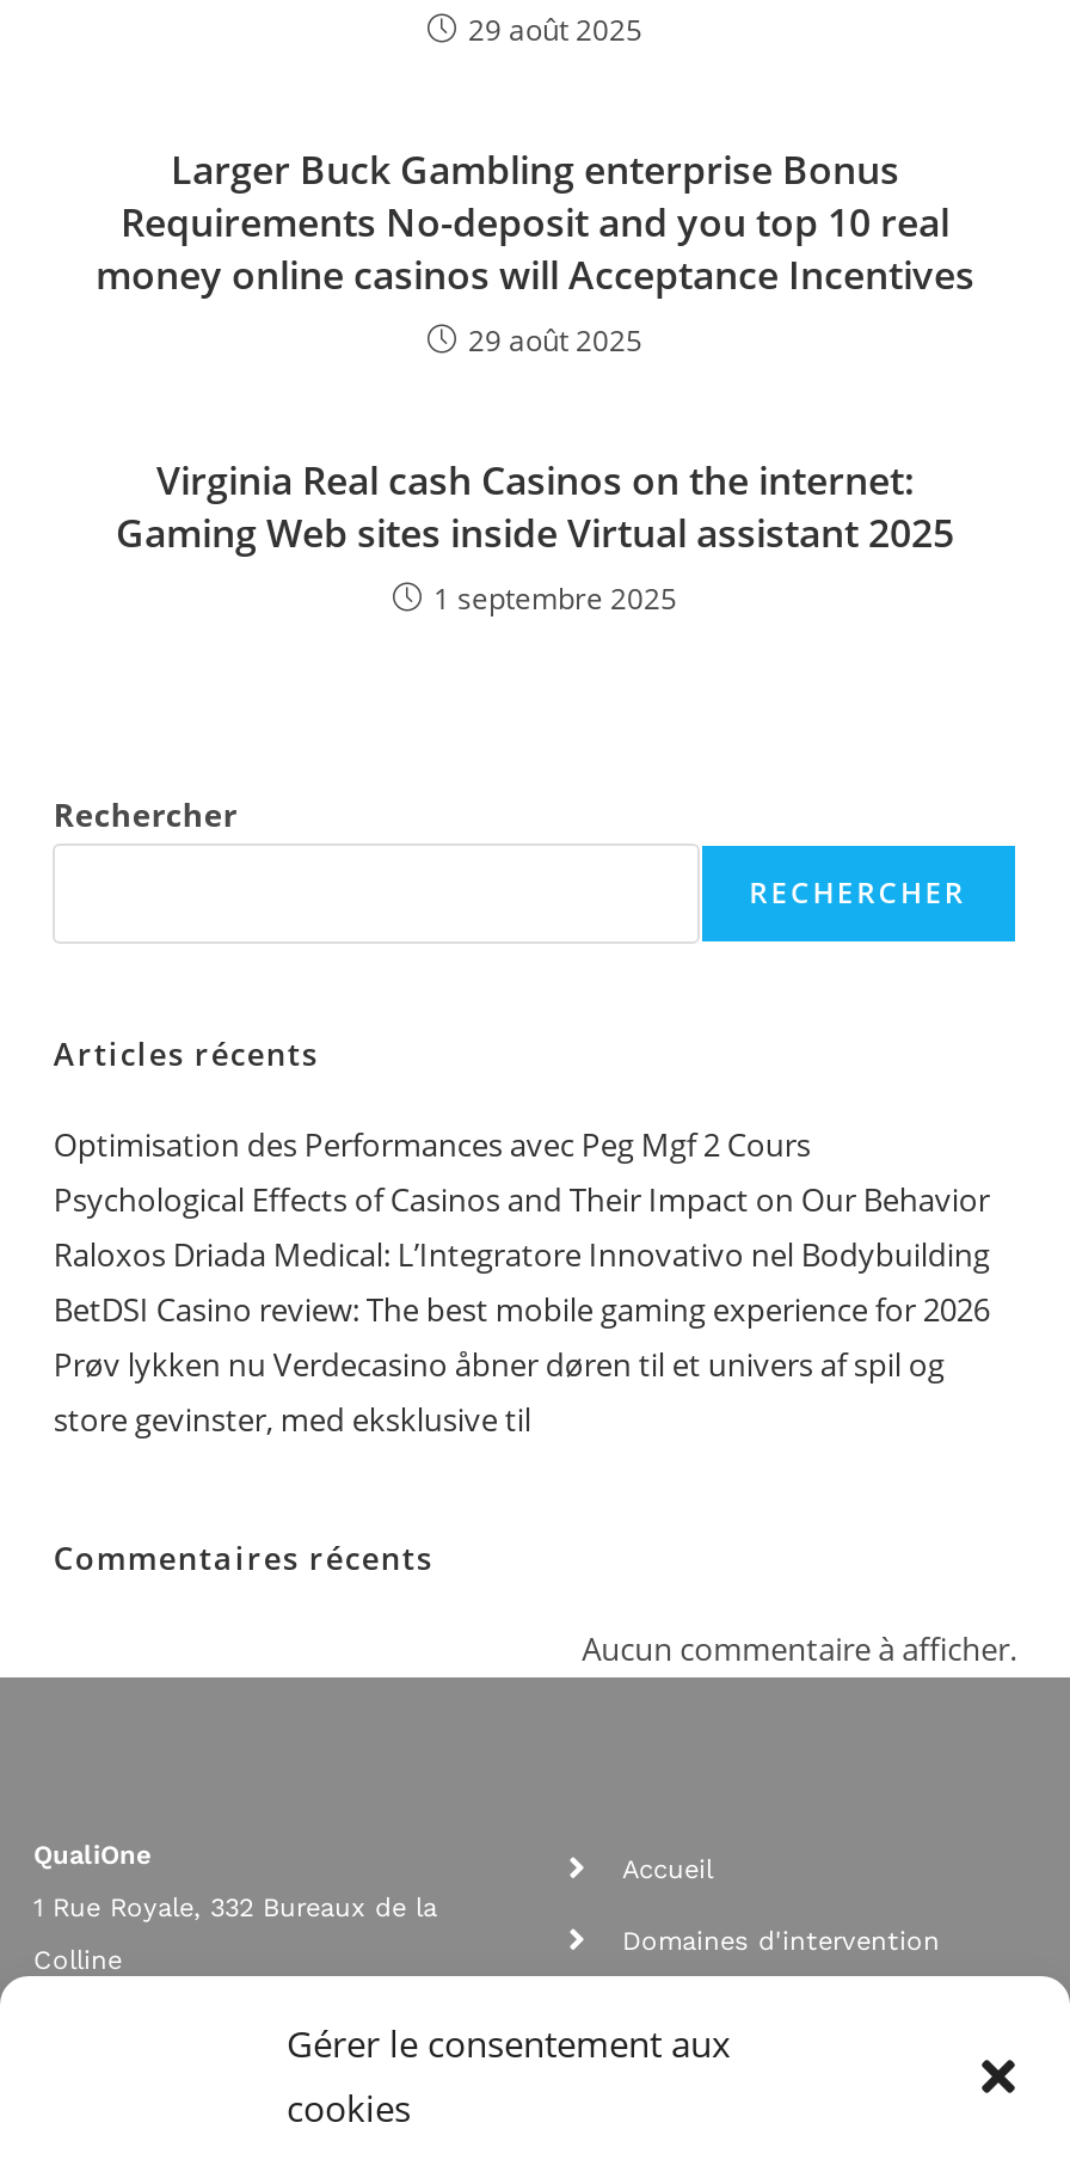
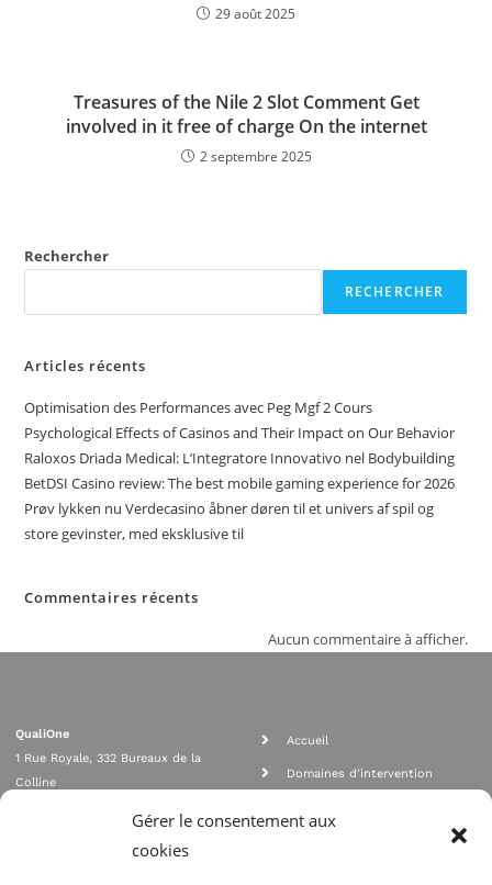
- Larger Buck Gambling enterprise Bonus
- Requirements No-deposit and you top 10 real
- money online casinos will Acceptance Incentives
- 29 août 2025
- Virginia Real cash Casinos on the internet:
- Gaming Web sites inside Virtual assistant 2025
- 1 septembre 2025
+ Treasures of the Nile 2 Slot Comment Get
+ involved in it free of charge On the internet
+ 2 septembre 2025
